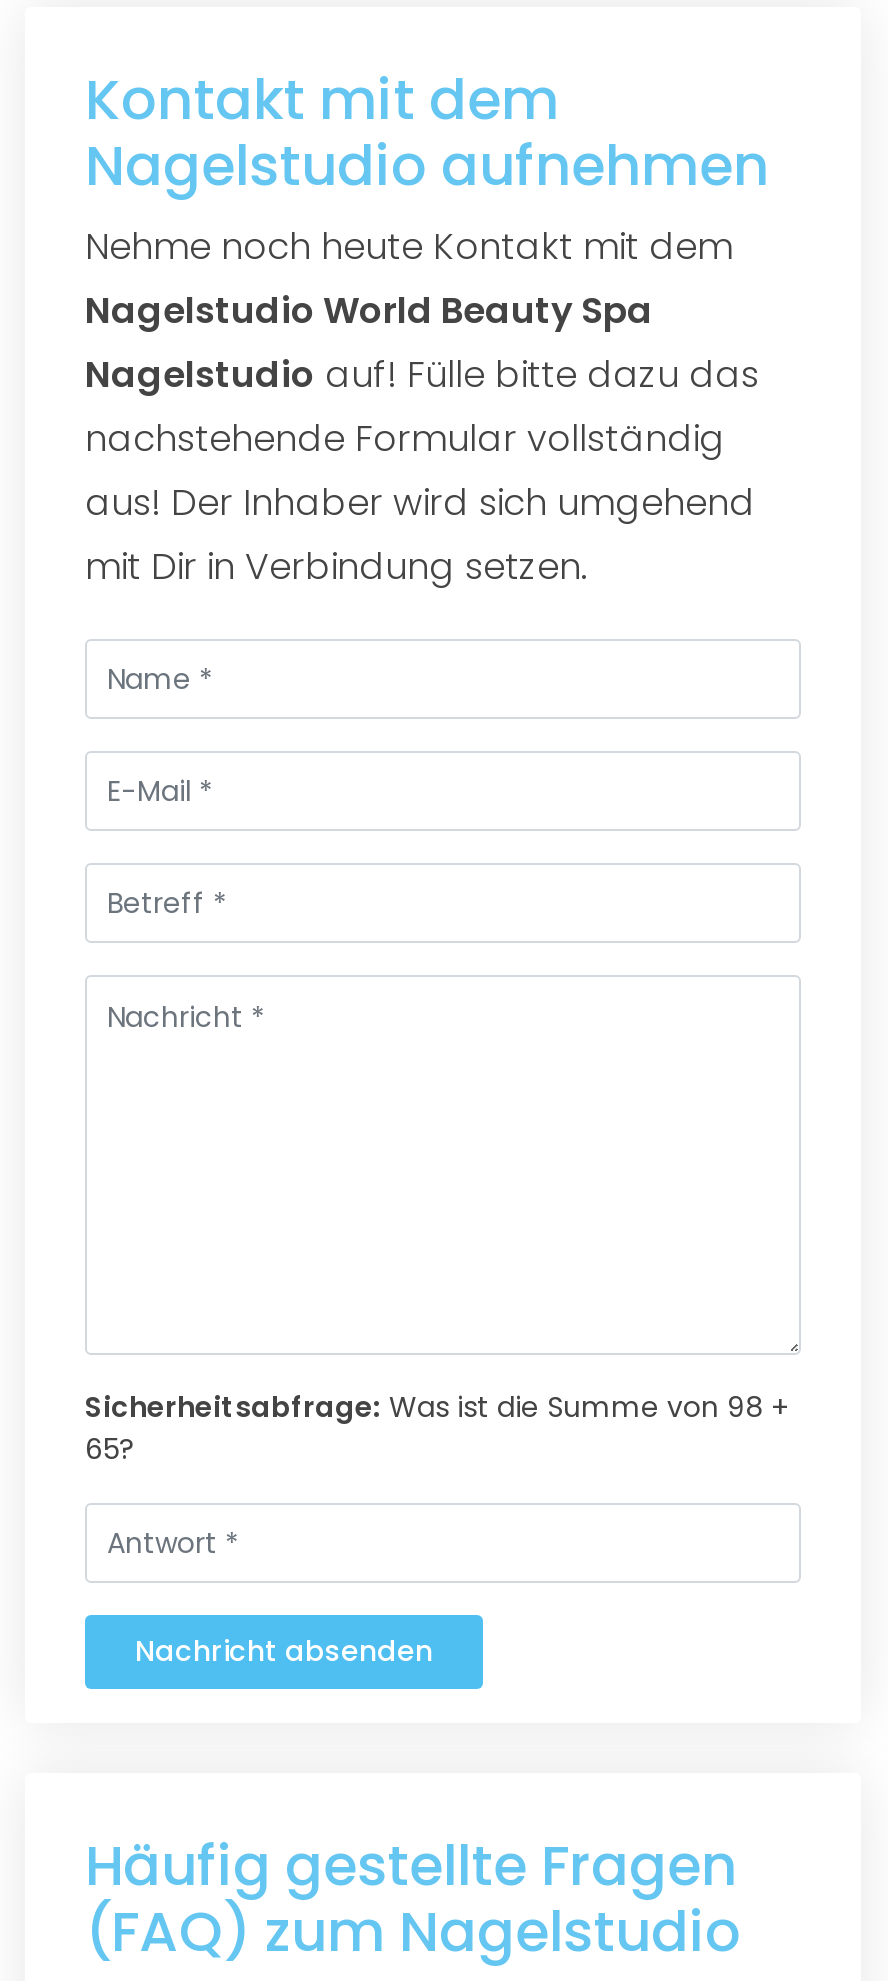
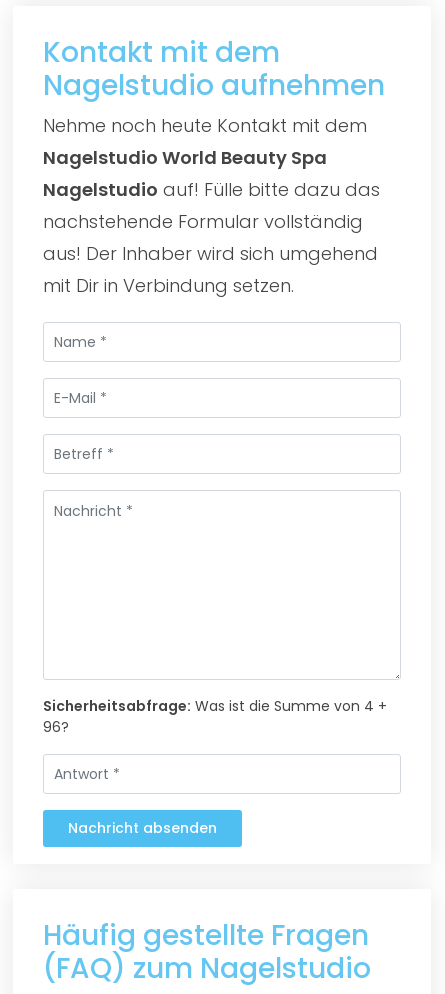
- Sicherheitsabfrage: Was ist die Summe von 98 +
+ Sicherheitsabfrage: Was ist die Summe von 4 +

- 65?
+ 96?
